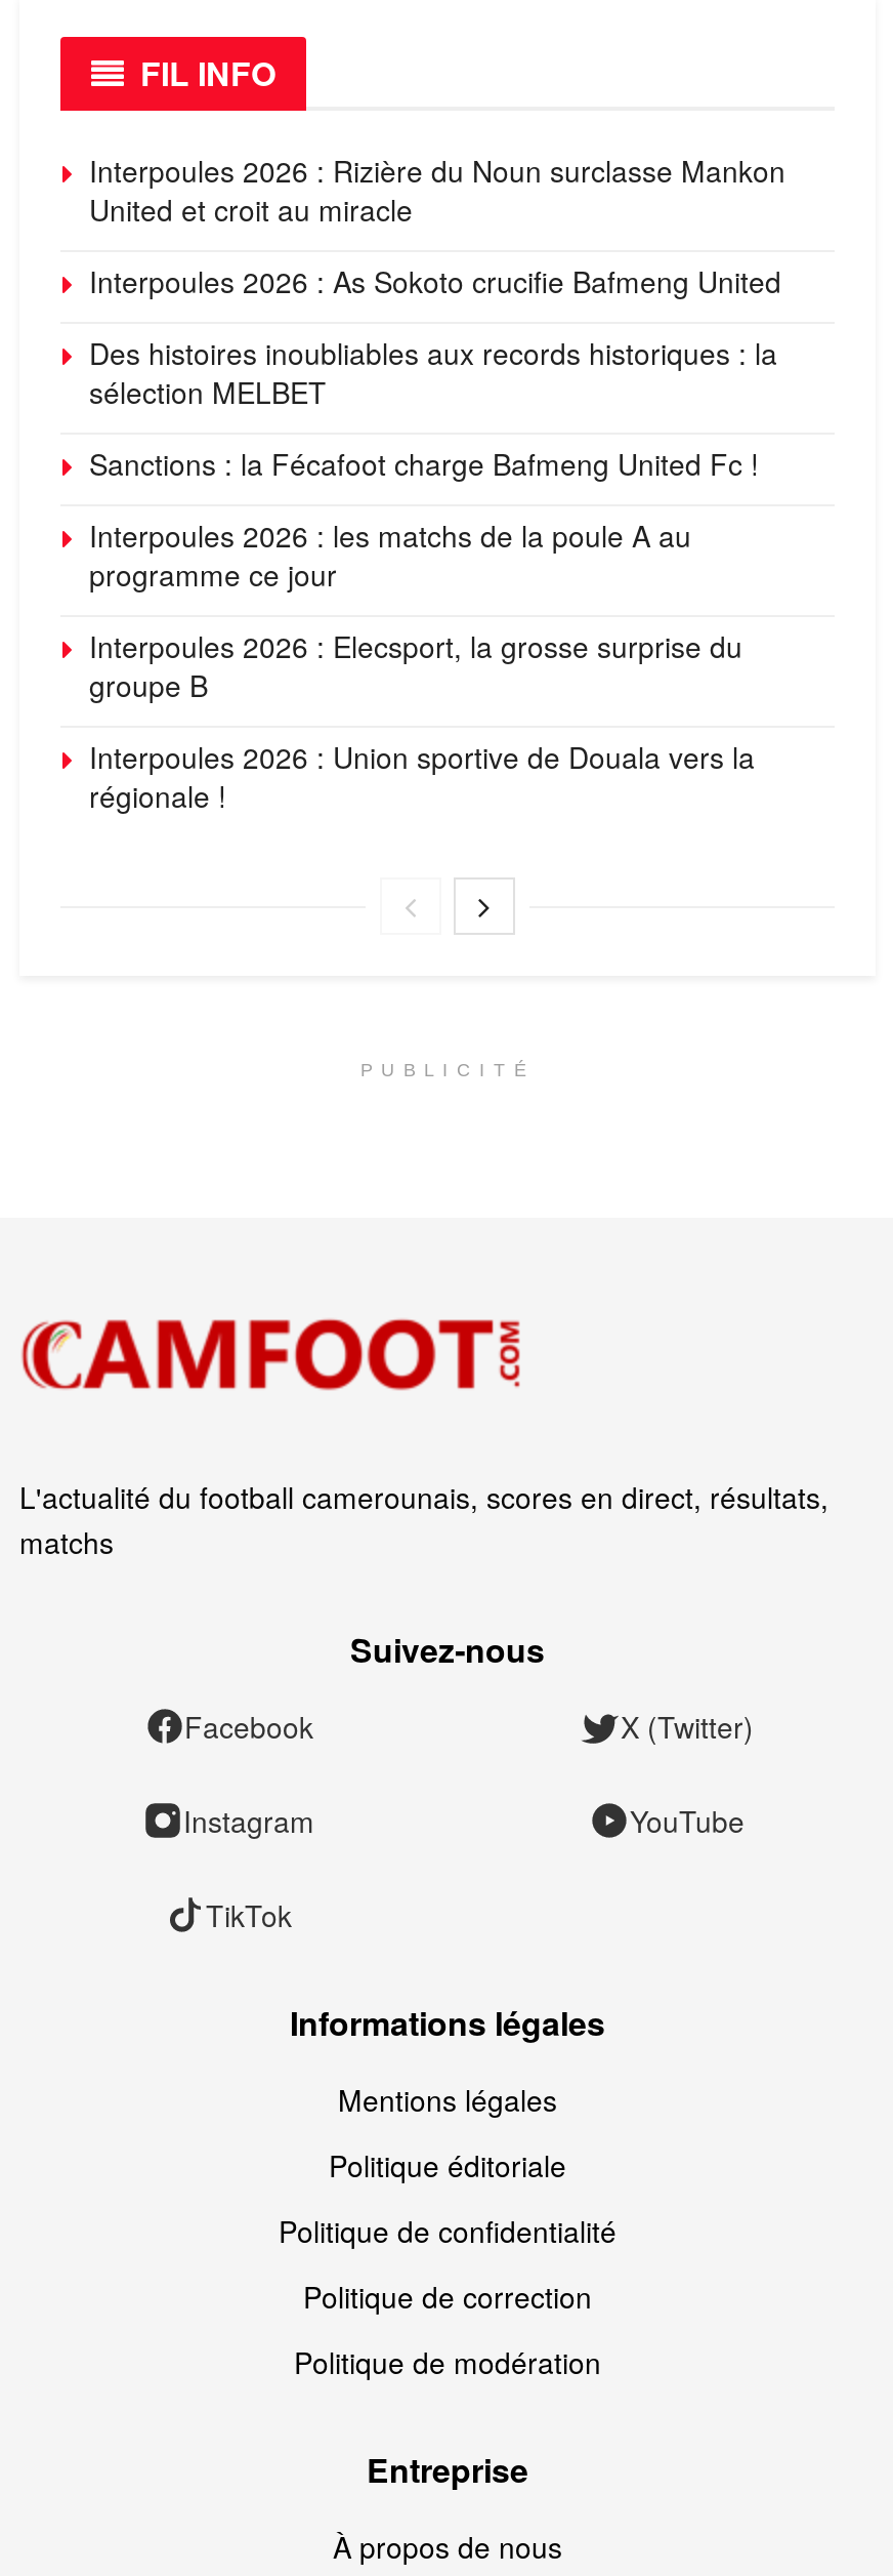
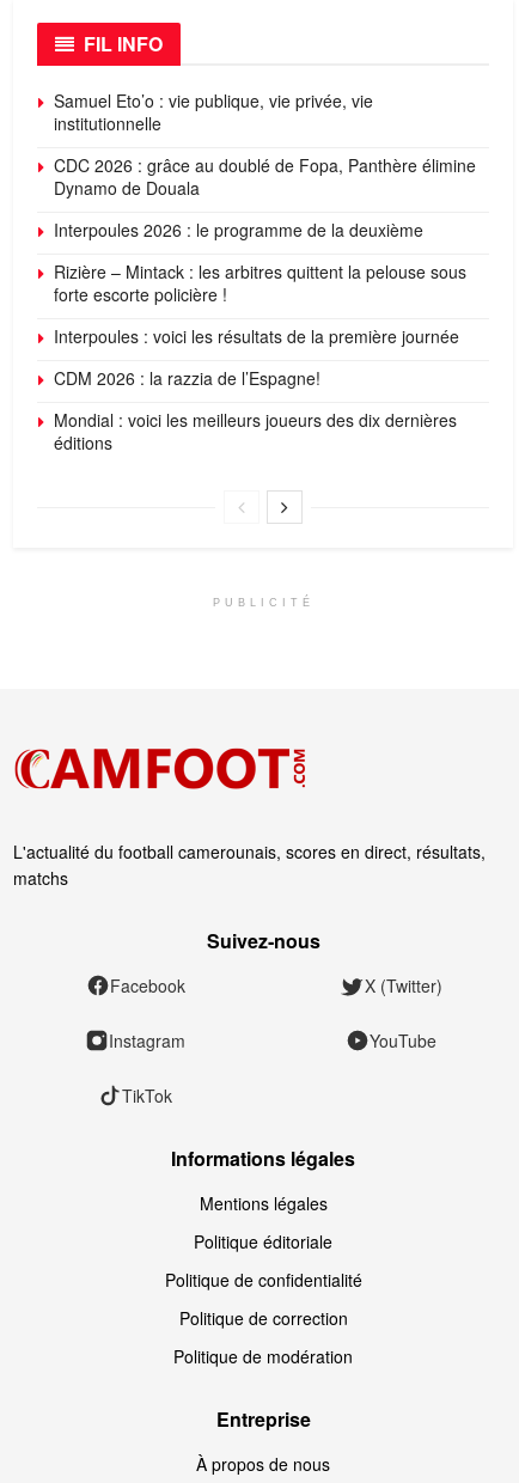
- Interpoules 2026 : Rizière du Noun surclasse Mankon
- United et croit au miracle
+ Samuel Eto’o : vie publique, vie privée, vie
+ institutionnelle

- Interpoules 2026 : As Sokoto crucifie Bafmeng United
+ CDC 2026 : grâce au doublé de Fopa, Panthère élimine
+ Dynamo de Douala

- Des histoires inoubliables aux records historiques : la
- sélection MELBET
+ Interpoules 2026 : le programme de la deuxième

- Sanctions : la Fécafoot charge Bafmeng United Fc !
+ Rizière – Mintack : les arbitres quittent la pelouse sous
+ forte escorte policière !

- Interpoules 2026 : les matchs de la poule A au
- programme ce jour
+ Interpoules : voici les résultats de la première journée

- Interpoules 2026 : Elecsport, la grosse surprise du
- groupe B
+ CDM 2026 : la razzia de l’Espagne!

- Interpoules 2026 : Union sportive de Douala vers la
- régionale !
+ Mondial : voici les meilleurs joueurs des dix dernières
+ éditions
